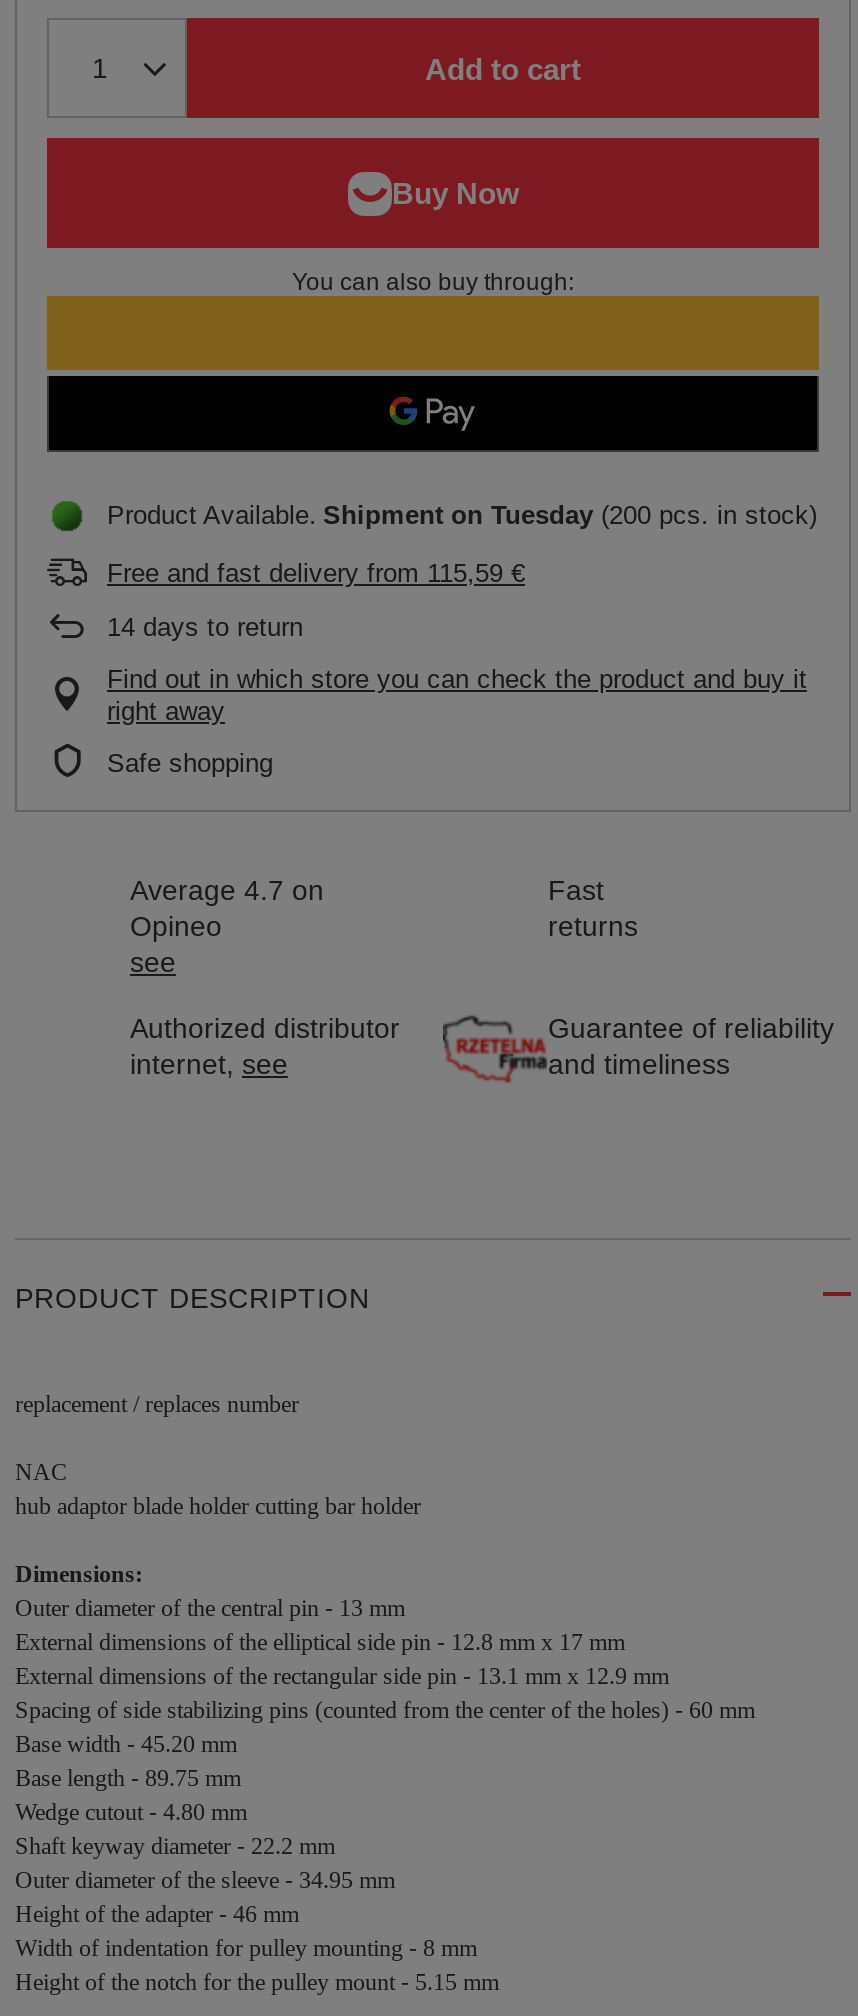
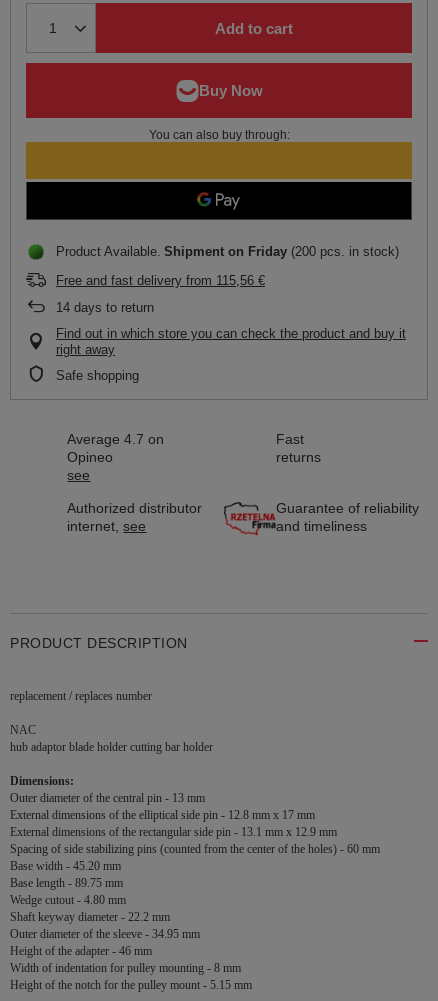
- Product Available Shipment on Tuesday (200 pcs. in stock)
+ Product Available Shipment on Friday (200 pcs. in stock)

- Free and fast delivery from 115,59 €
+ Free and fast delivery from 115,56 €
